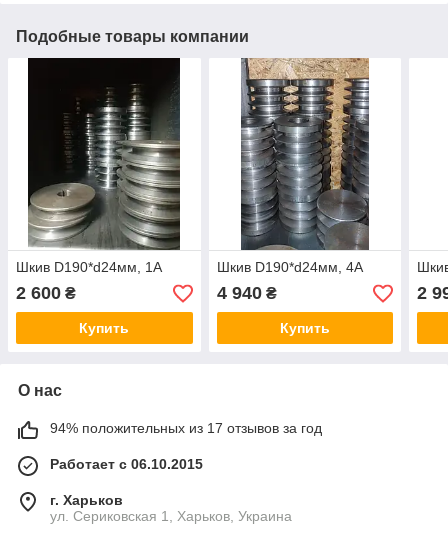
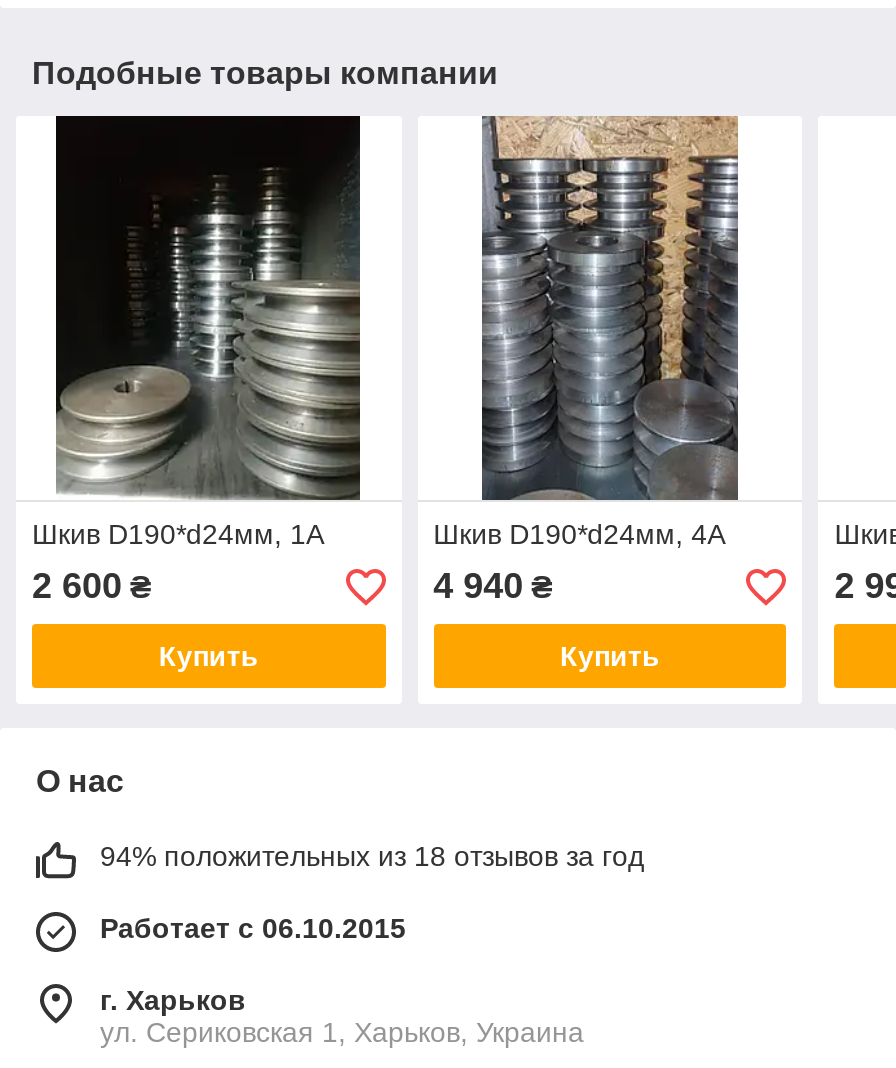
- 94% положительных из 17 отзывов за год
+ 94% положительных из 18 отзывов за год
